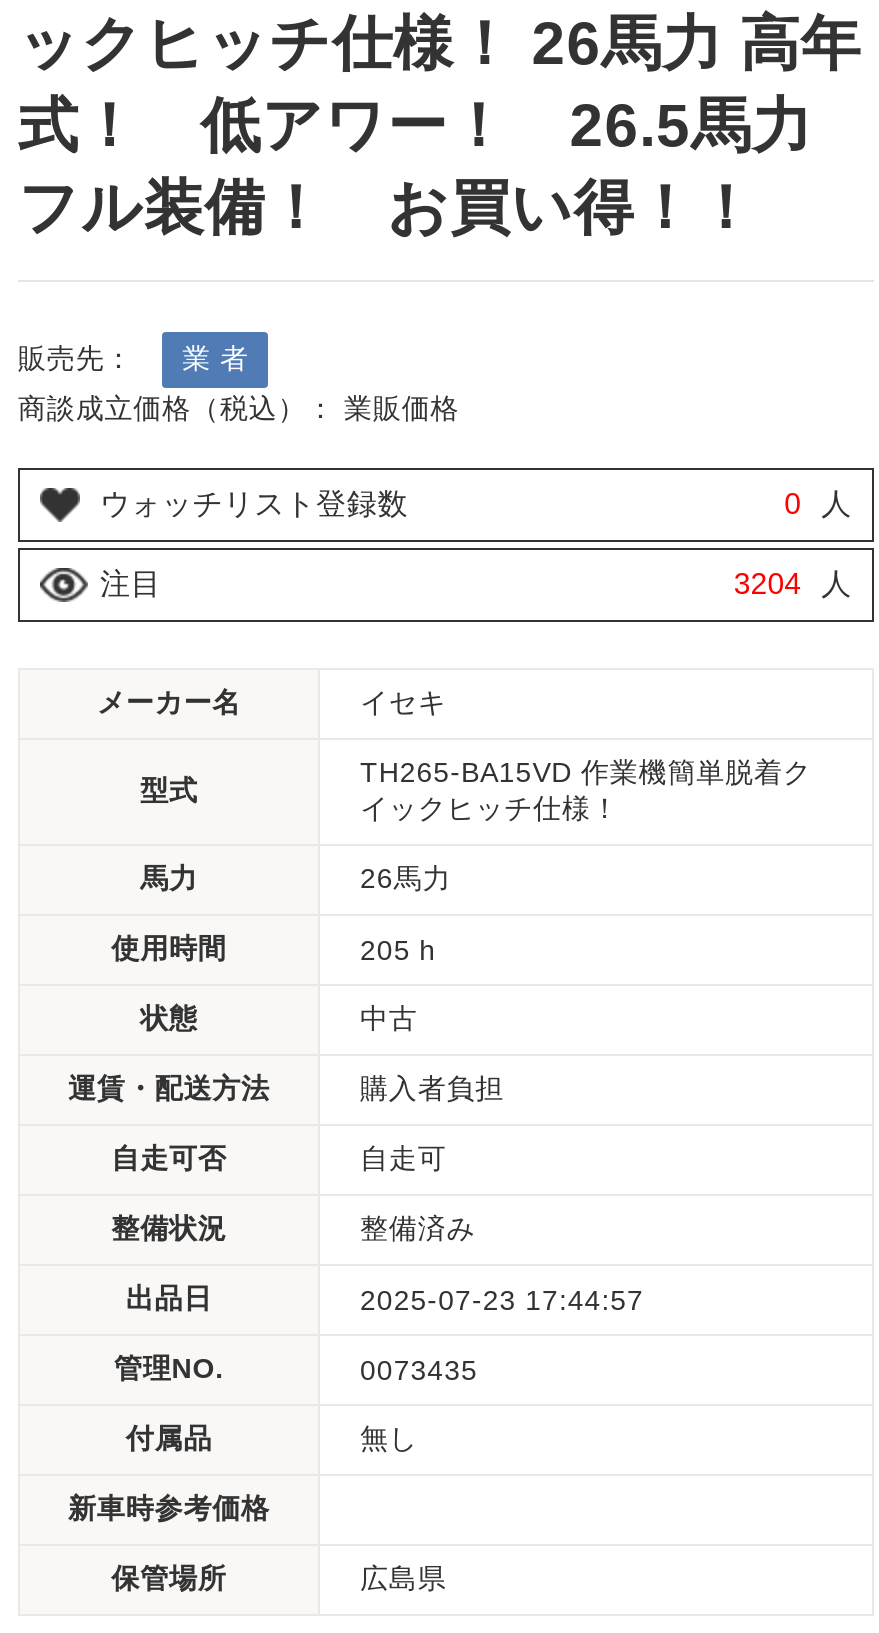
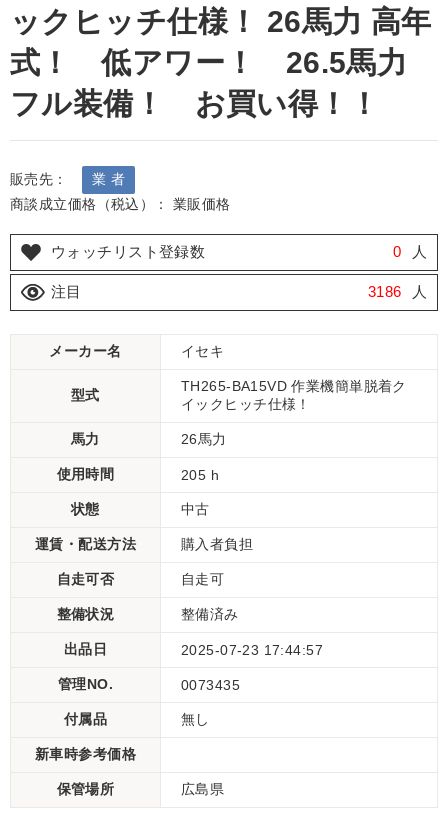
- 3204 人
+ 3186 人
